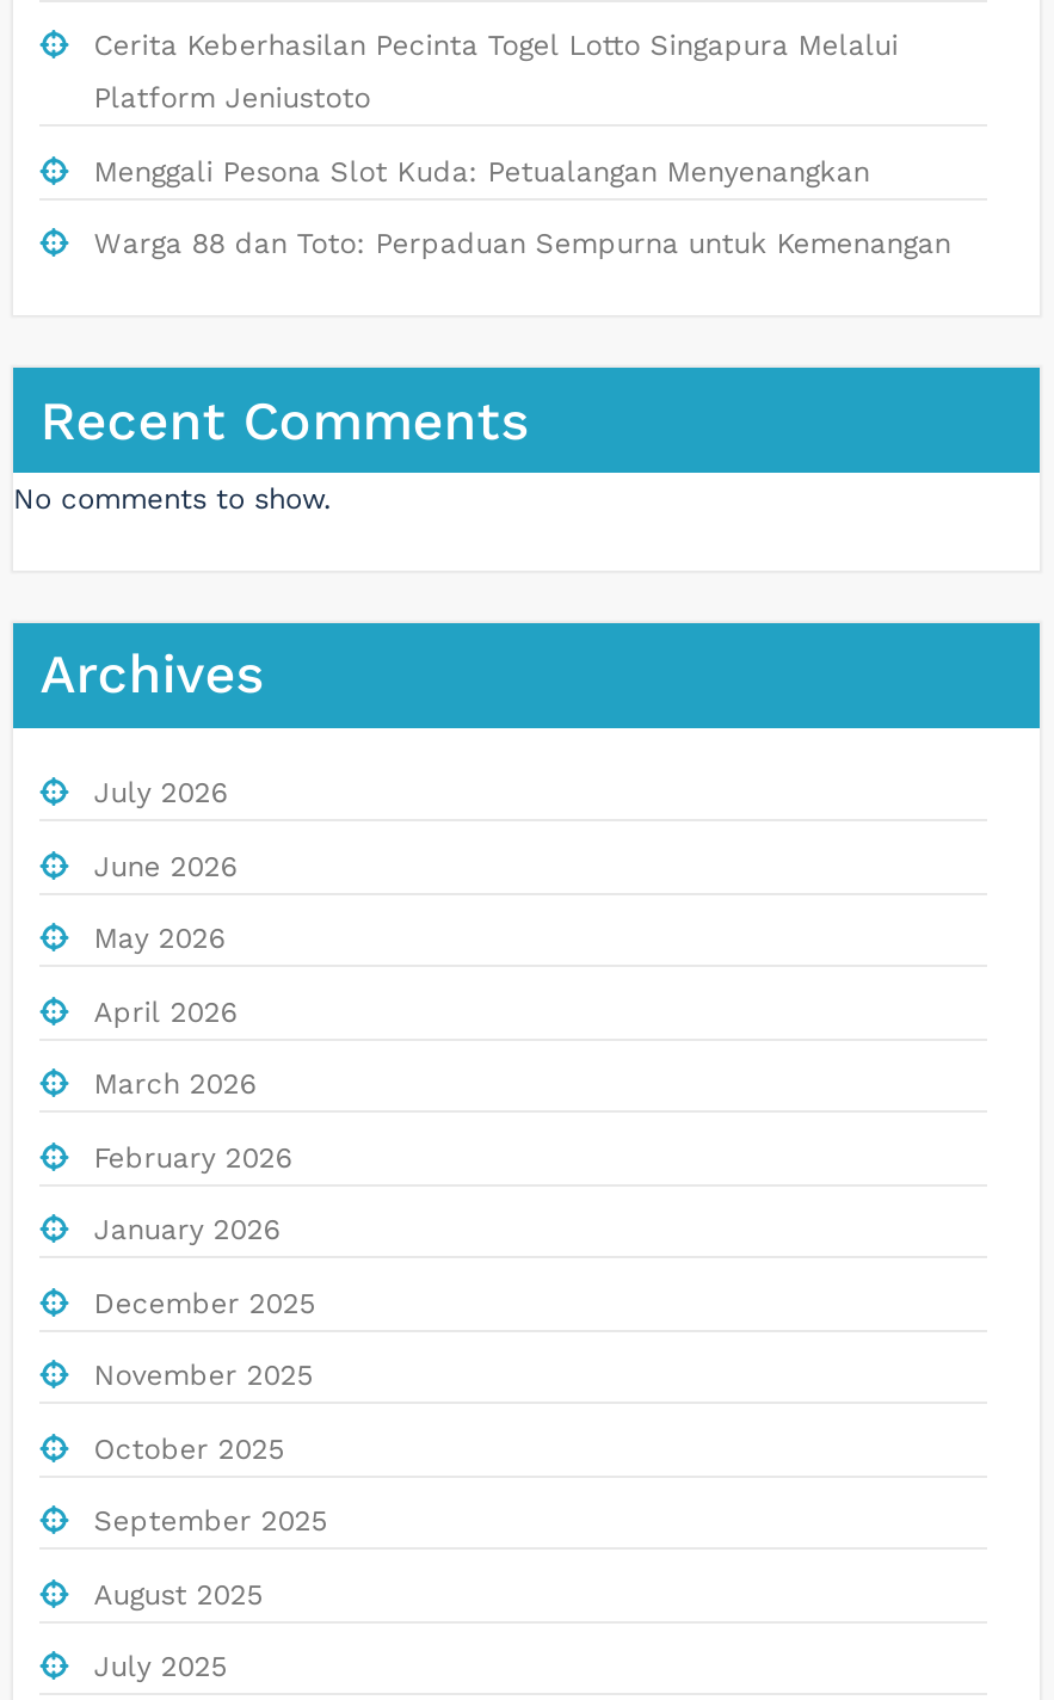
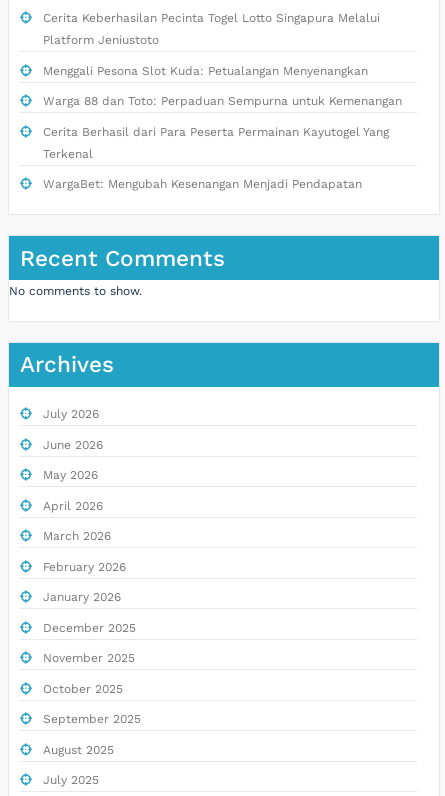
+ Cerita Berhasil dari Para Peserta Permainan Kayutogel Yang
+ Terkenal
+ WargaBet: Mengubah Kesenangan Menjadi Pendapatan
